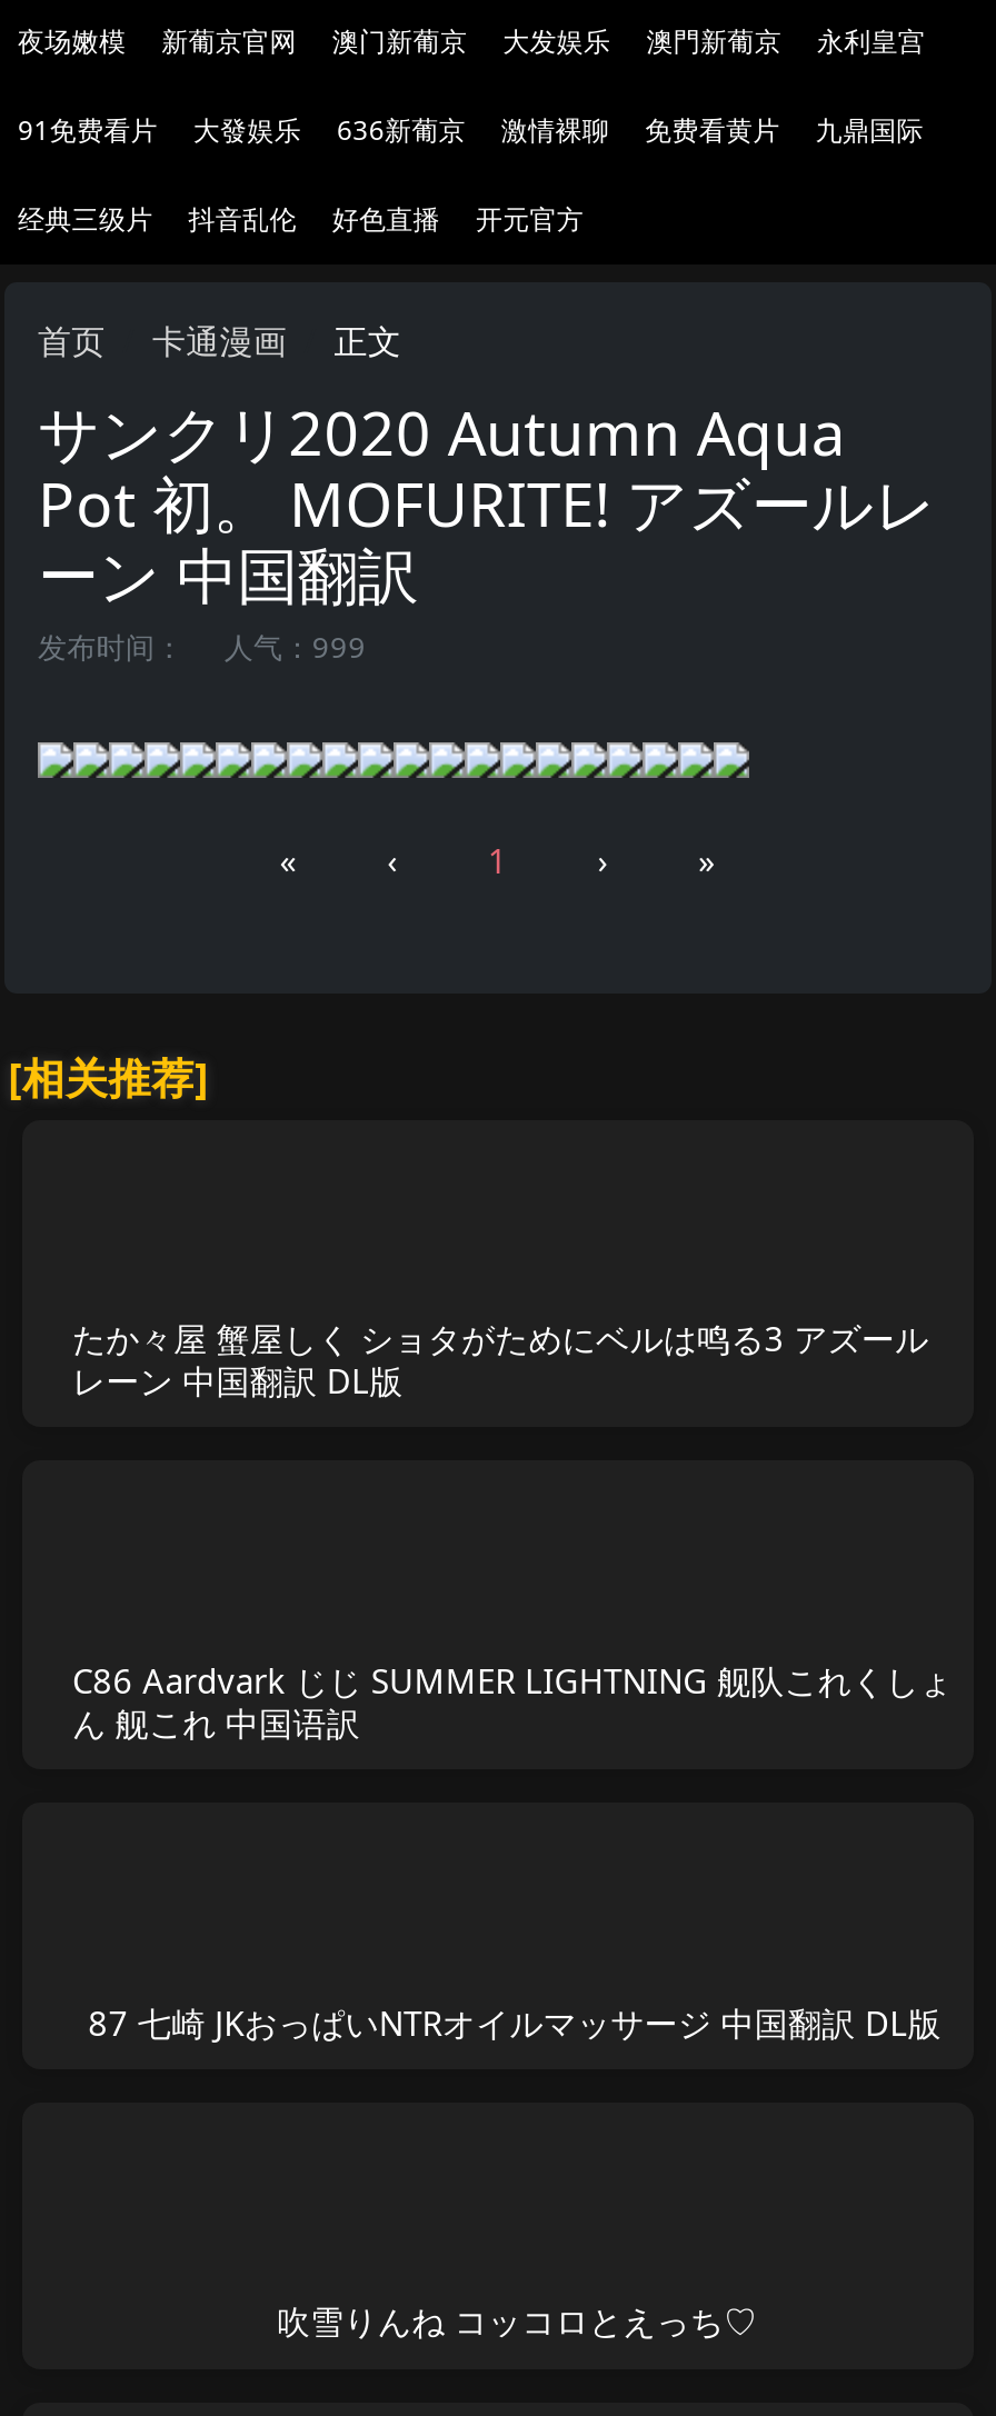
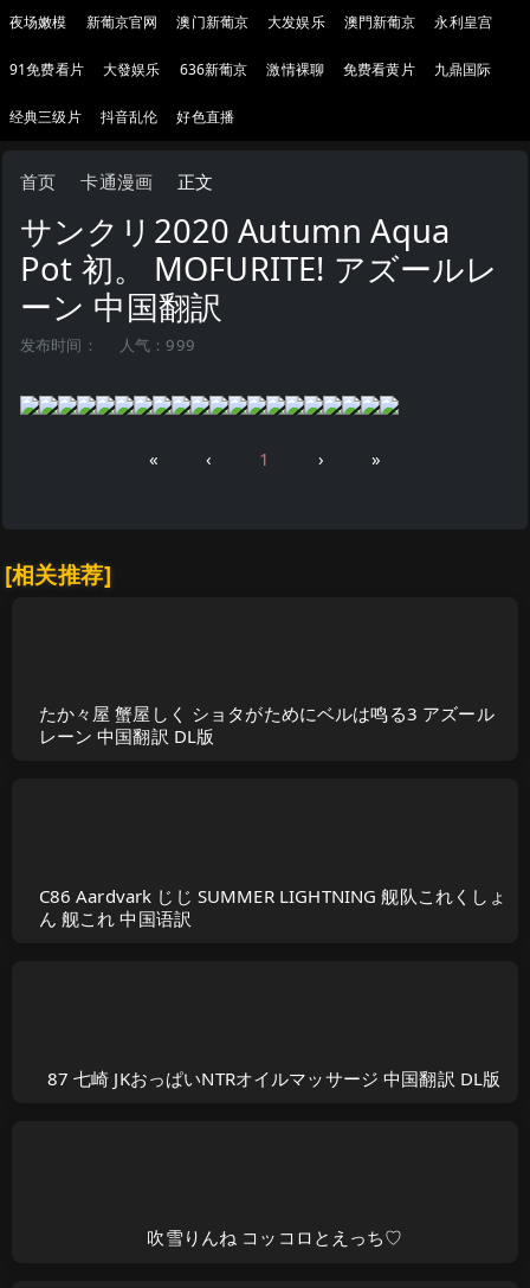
- 开元官方
